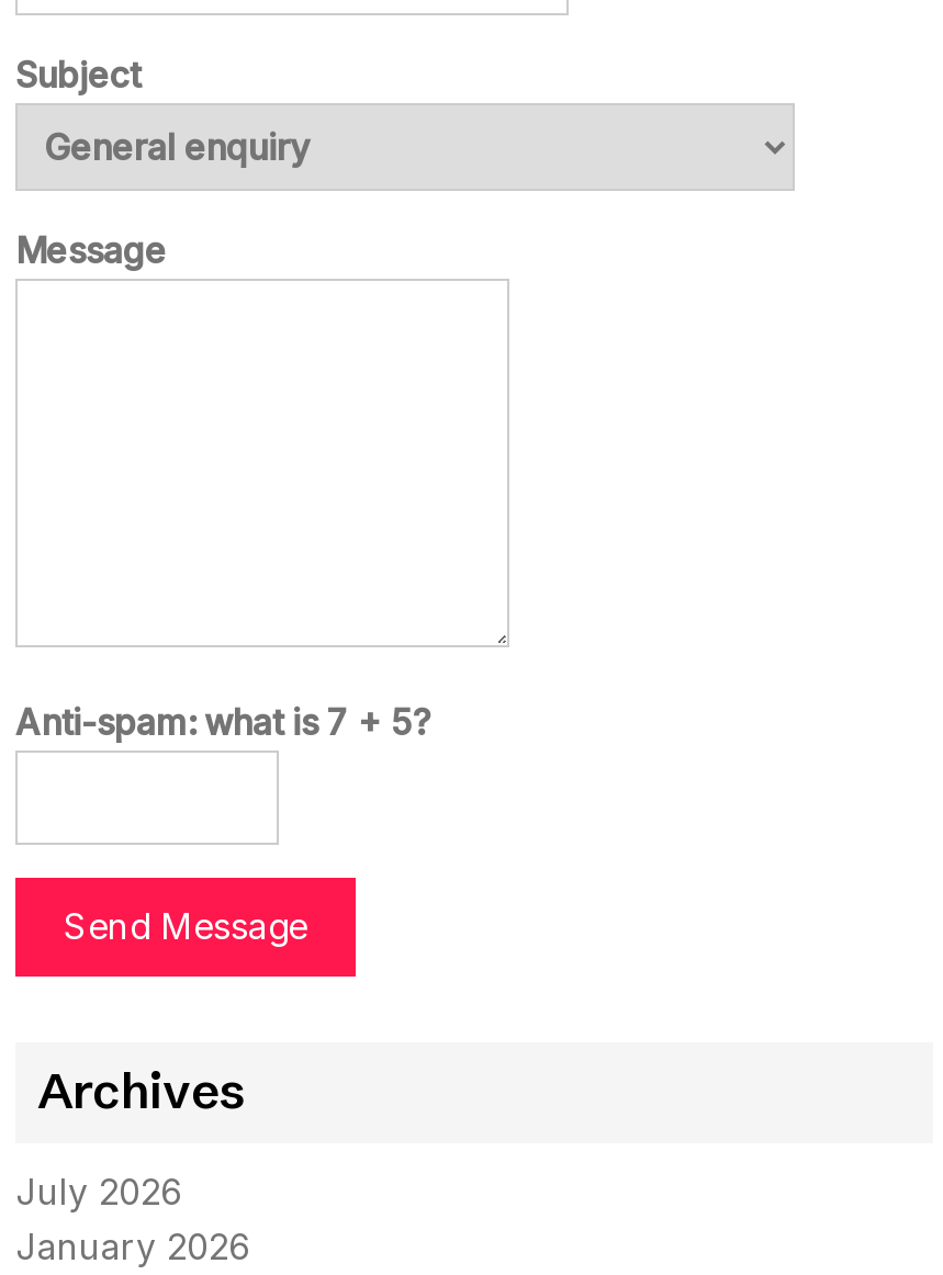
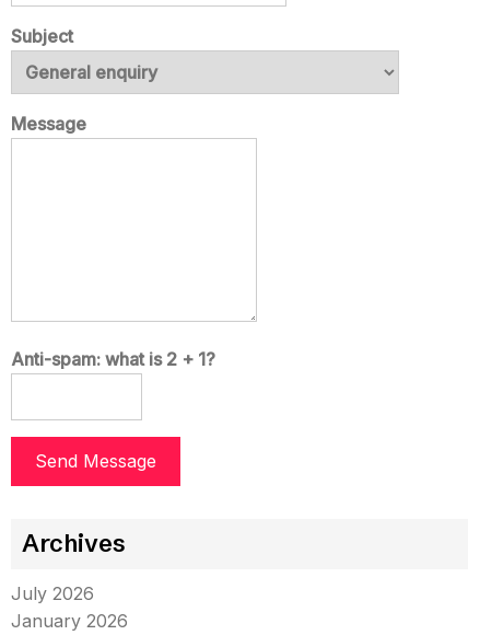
- Anti-spam: what is 7 + 5?
+ Anti-spam: what is 2 + 1?
